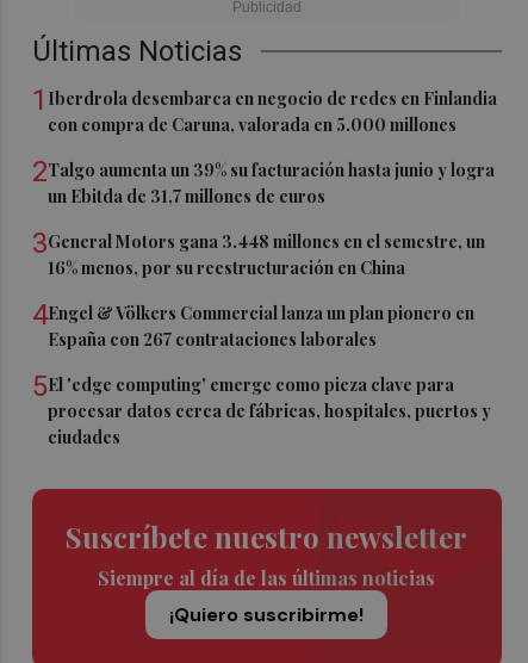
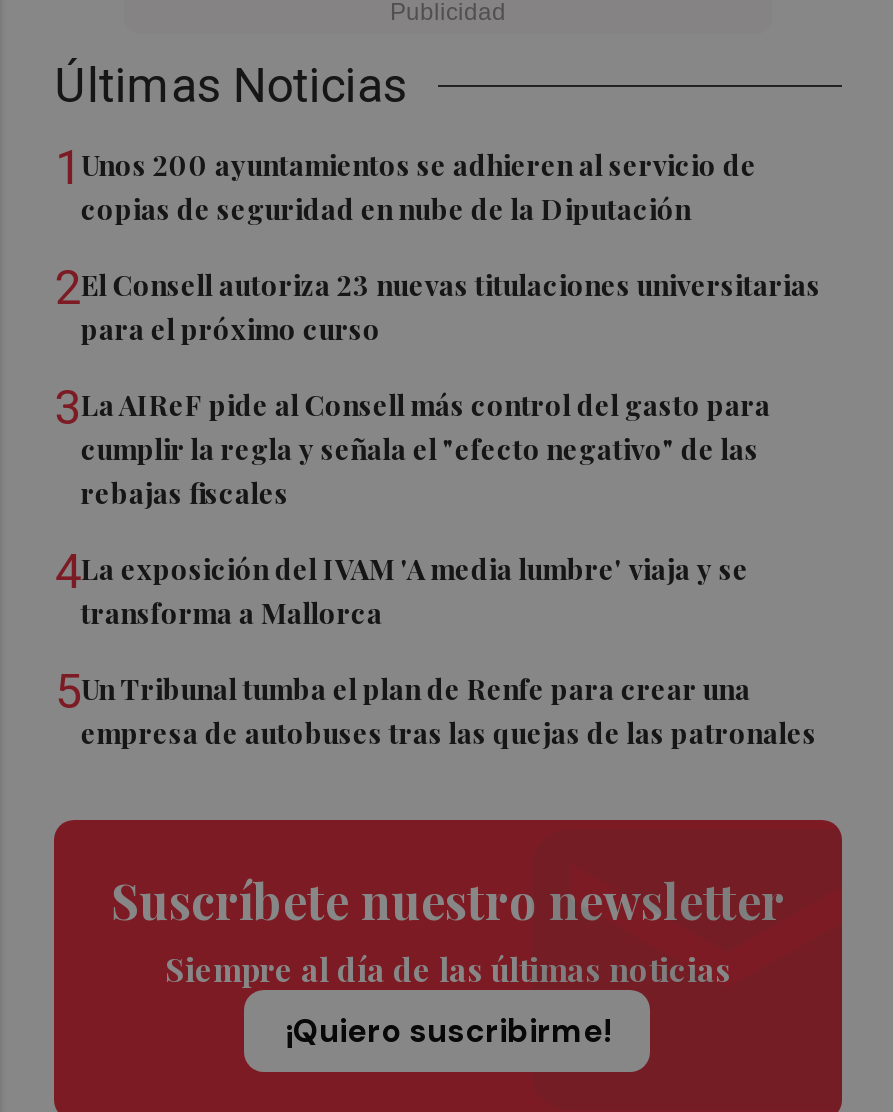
- 1 Iberdrola desembarca en negocio de redes en Finlandia
- con compra de Caruna, valorada en 5.000 millones
+ 1 Unos 200 ayuntamientos se adhieren al servicio de
+ copias de seguridad en nube de la Diputación

- 2Talgo aumenta un 39% su facturación hasta junio y logra
- un Ebitda de 31,7 millones de euros
+ 2El Consell autoriza 23 nuevas titulaciones universitarias
+ para el próximo curso

- 3General Motors gana 3.448 millones en el semestre, un
- 16% menos, por su reestructuración en China
+ 3La AIReF pide al Consell más control del gasto para
+ cumplir la regla y señala el "efecto negativo" de las
+ rebajas fiscales

- 4Engel & Völkers Commercial lanza un plan pionero en
- España con 267 contrataciones laborales
+ 4La exposición del IVAM 'A media lumbre' viaja y se
+ transforma a Mallorca

- 5El 'edge computing' emerge como pieza clave para
- procesar datos cerca de fábricas, hospitales, puertos y
- ciudades
+ 5Un Tribunal tumba el plan de Renfe para crear una
+ empresa de autobuses tras las quejas de las patronales
